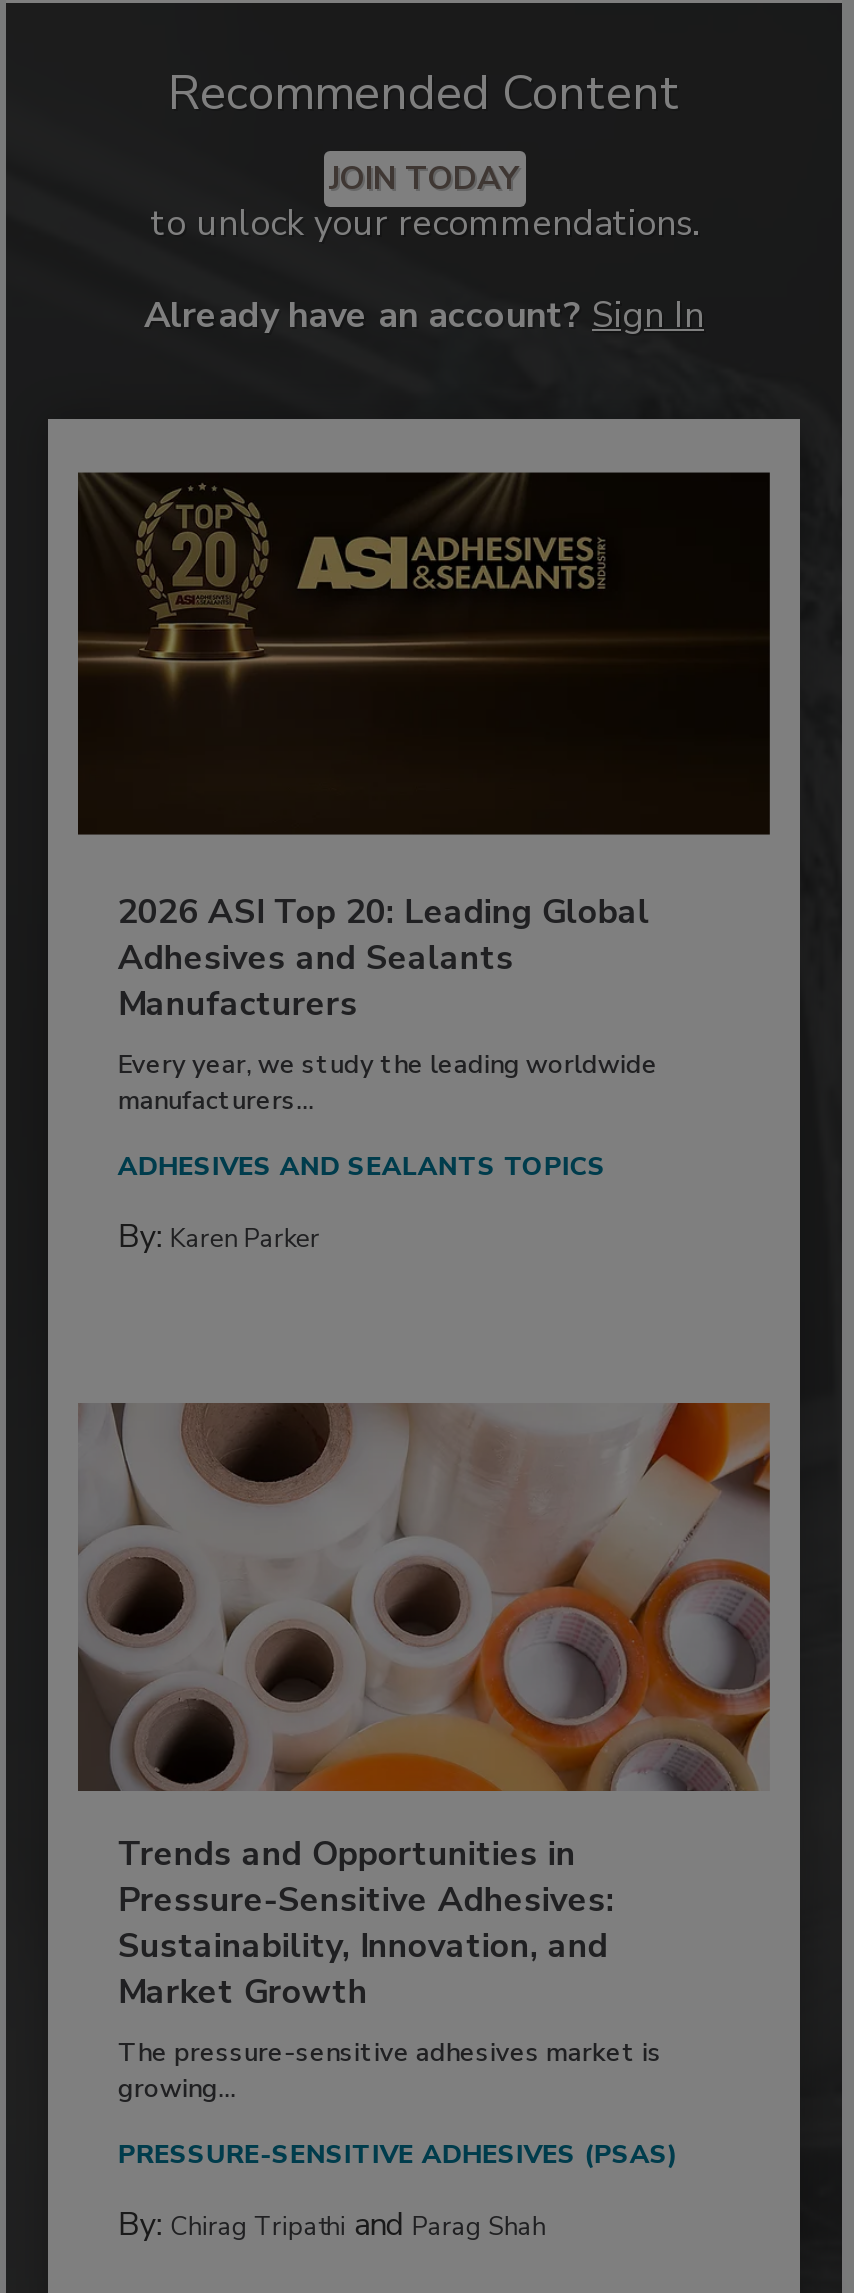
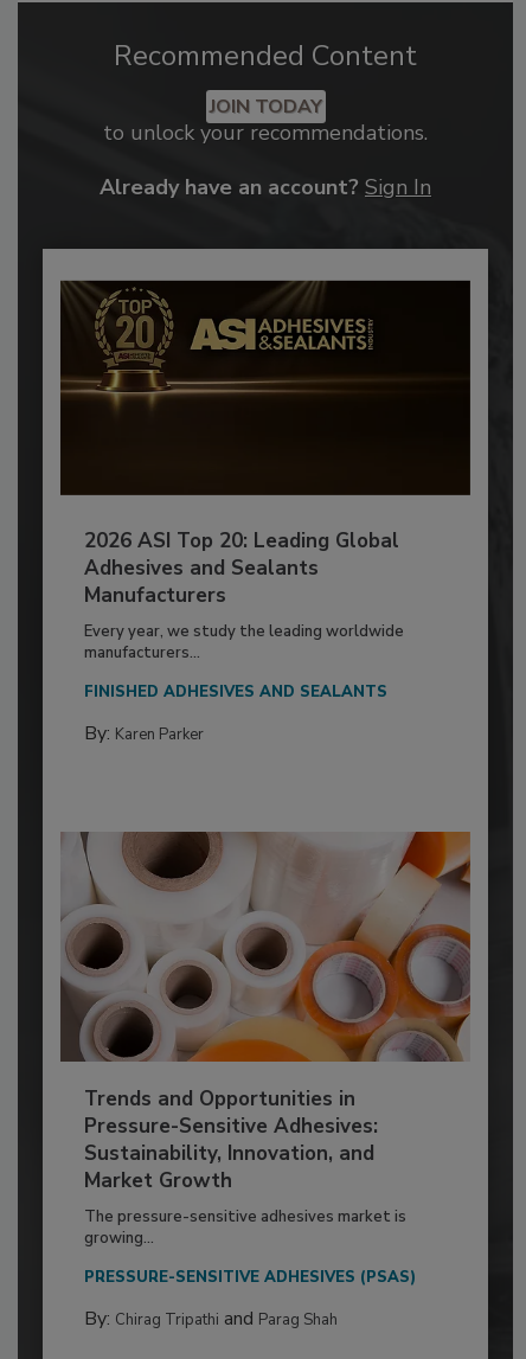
- ADHESIVES AND SEALANTS TOPICS
+ FINISHED ADHESIVES AND SEALANTS
